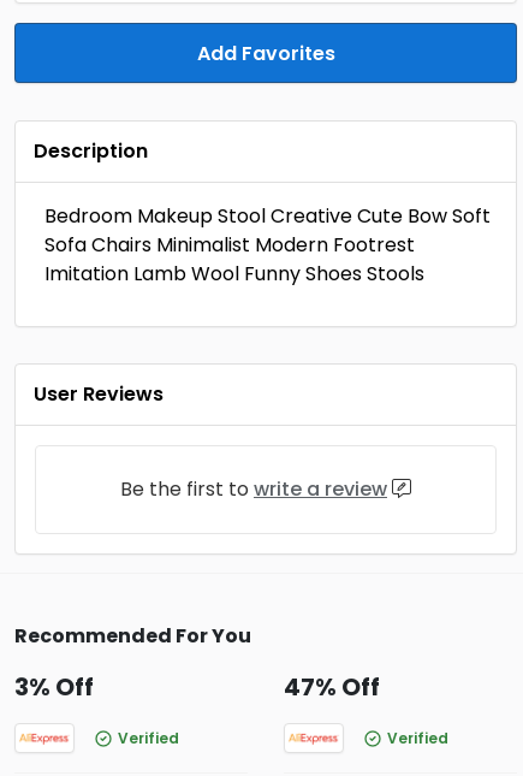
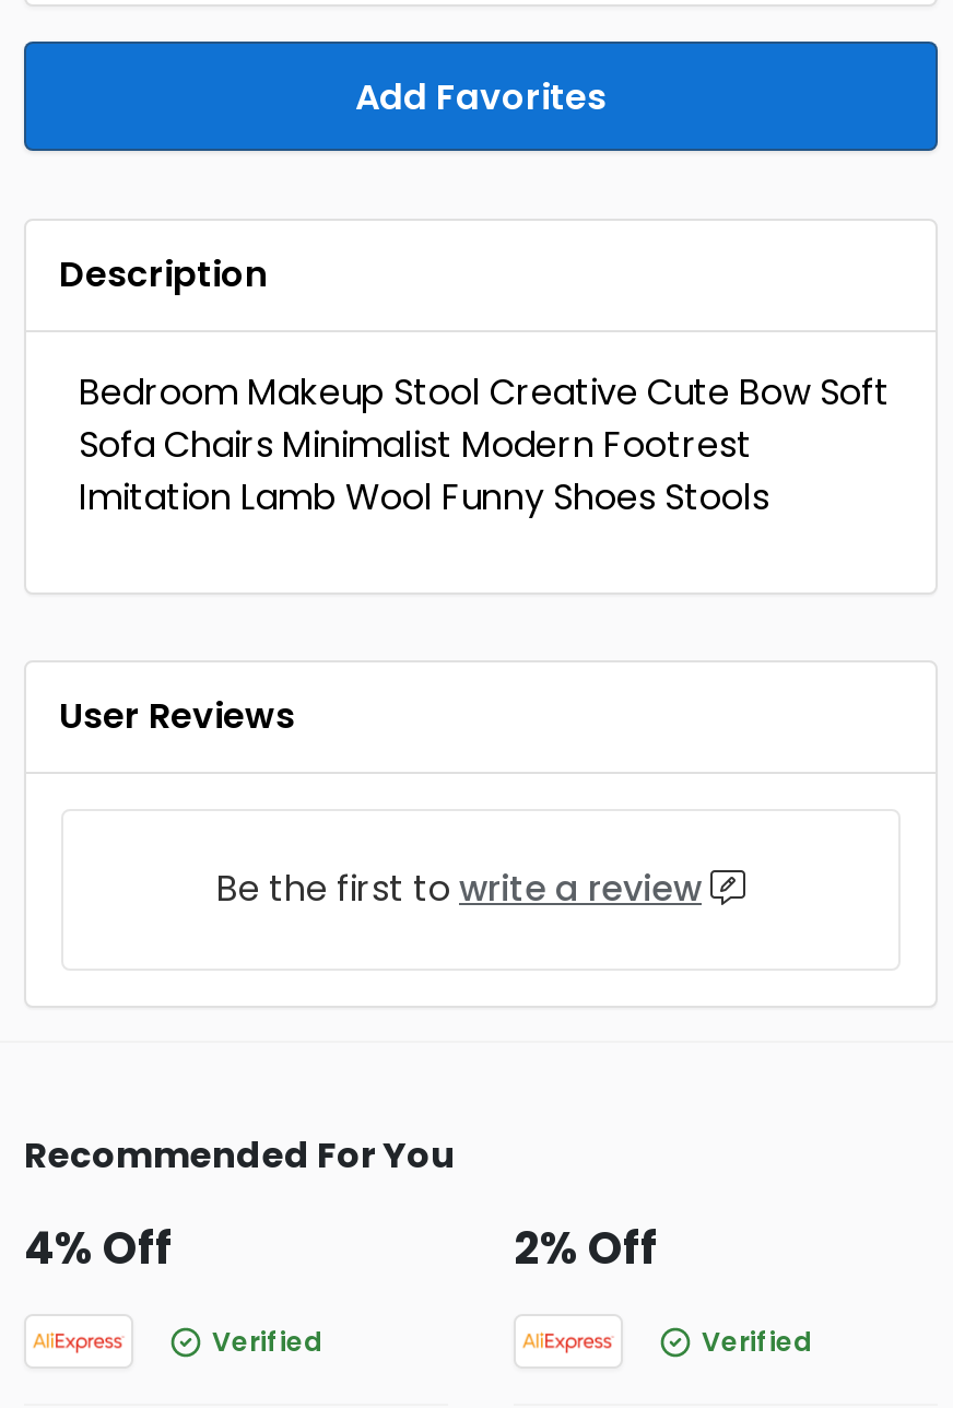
- 3% Off
+ 4% Off

- 47% Off
+ 2% Off
